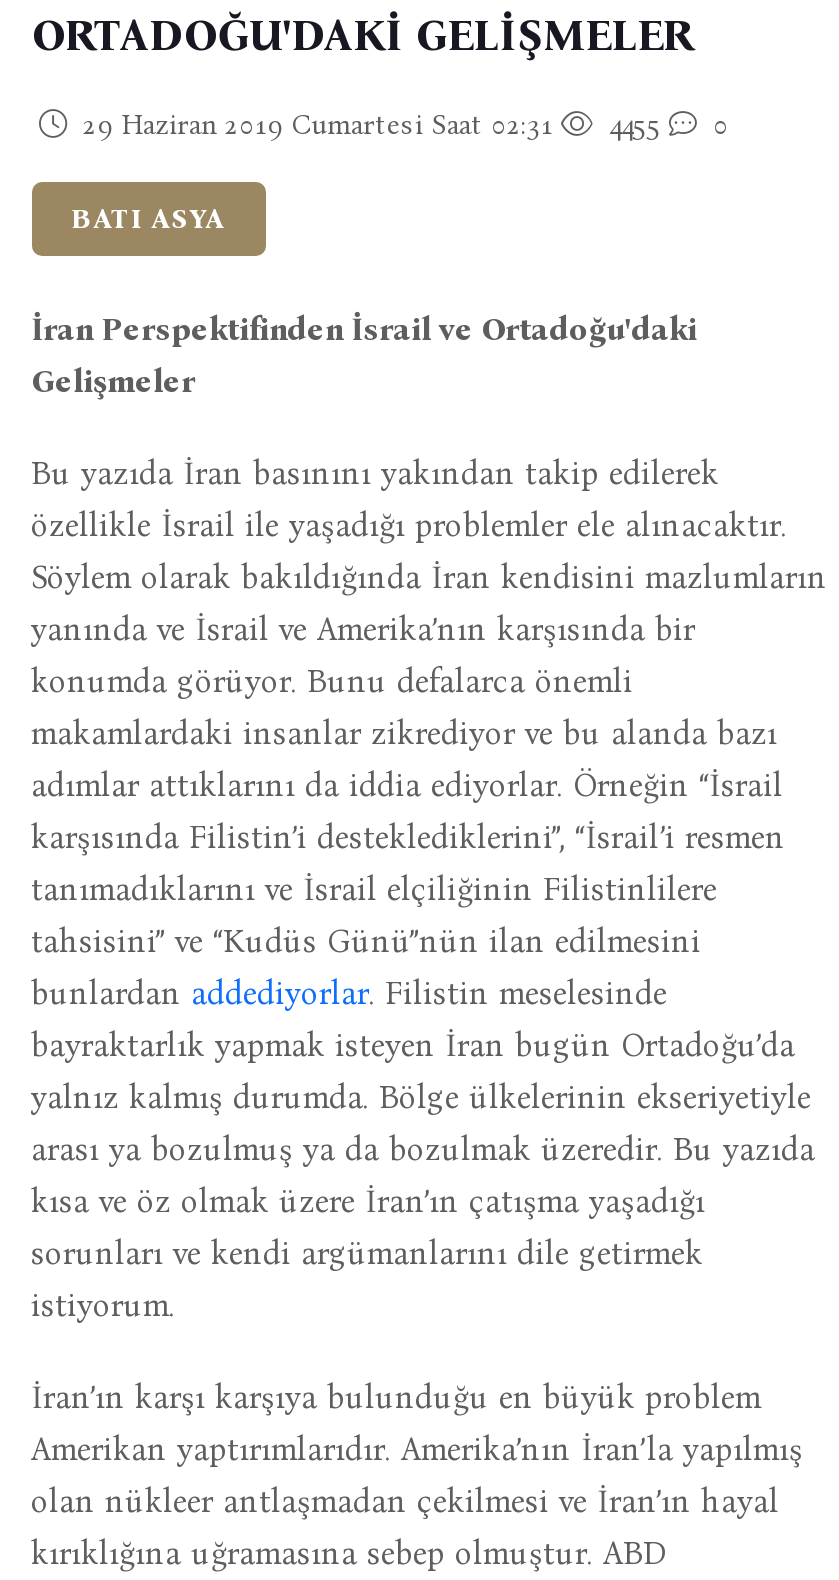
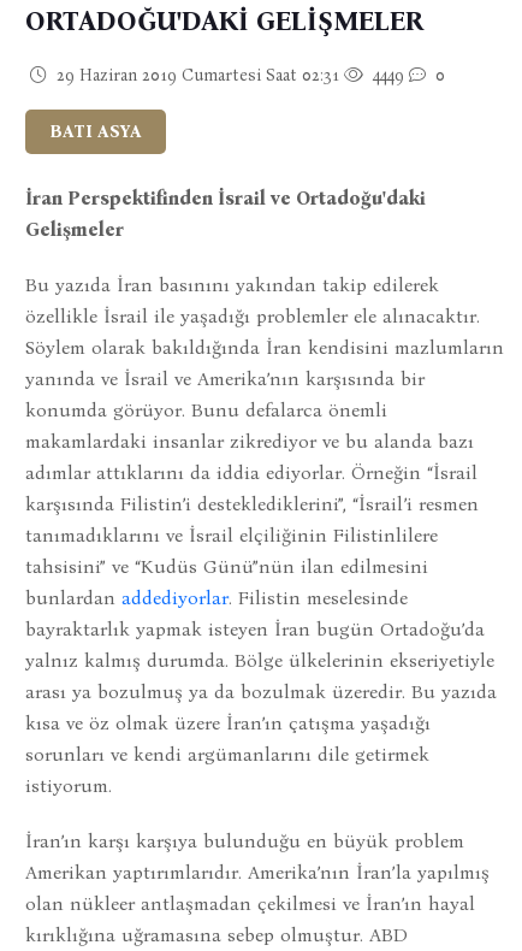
- 4455
+ 4449
